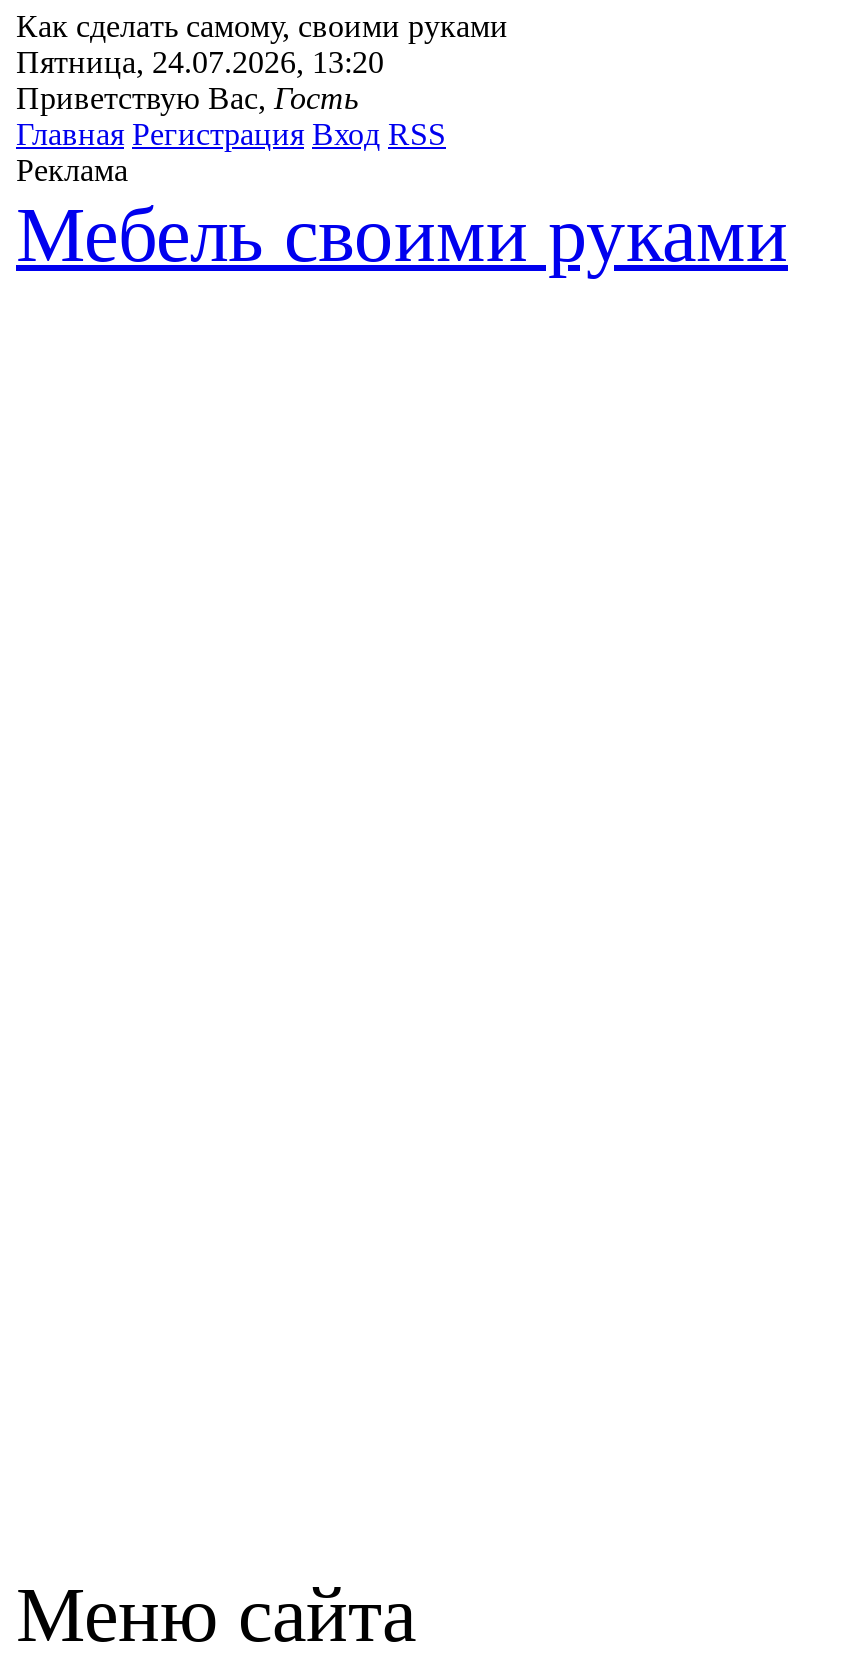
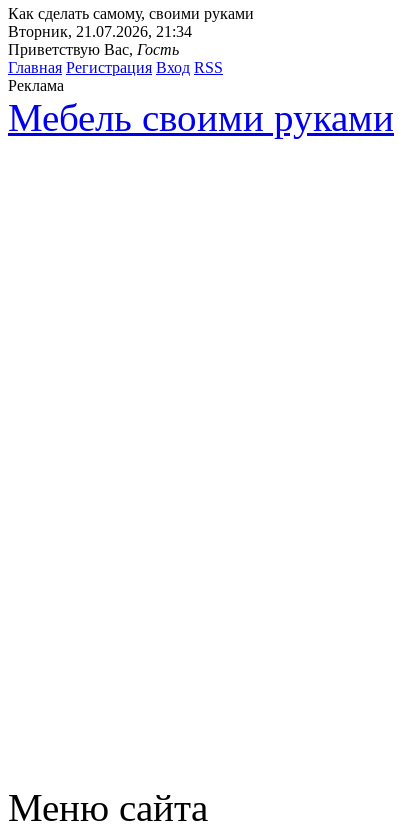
- Пятница, 24.07.2026, 13:20
+ Вторник, 21.07.2026, 21:34
